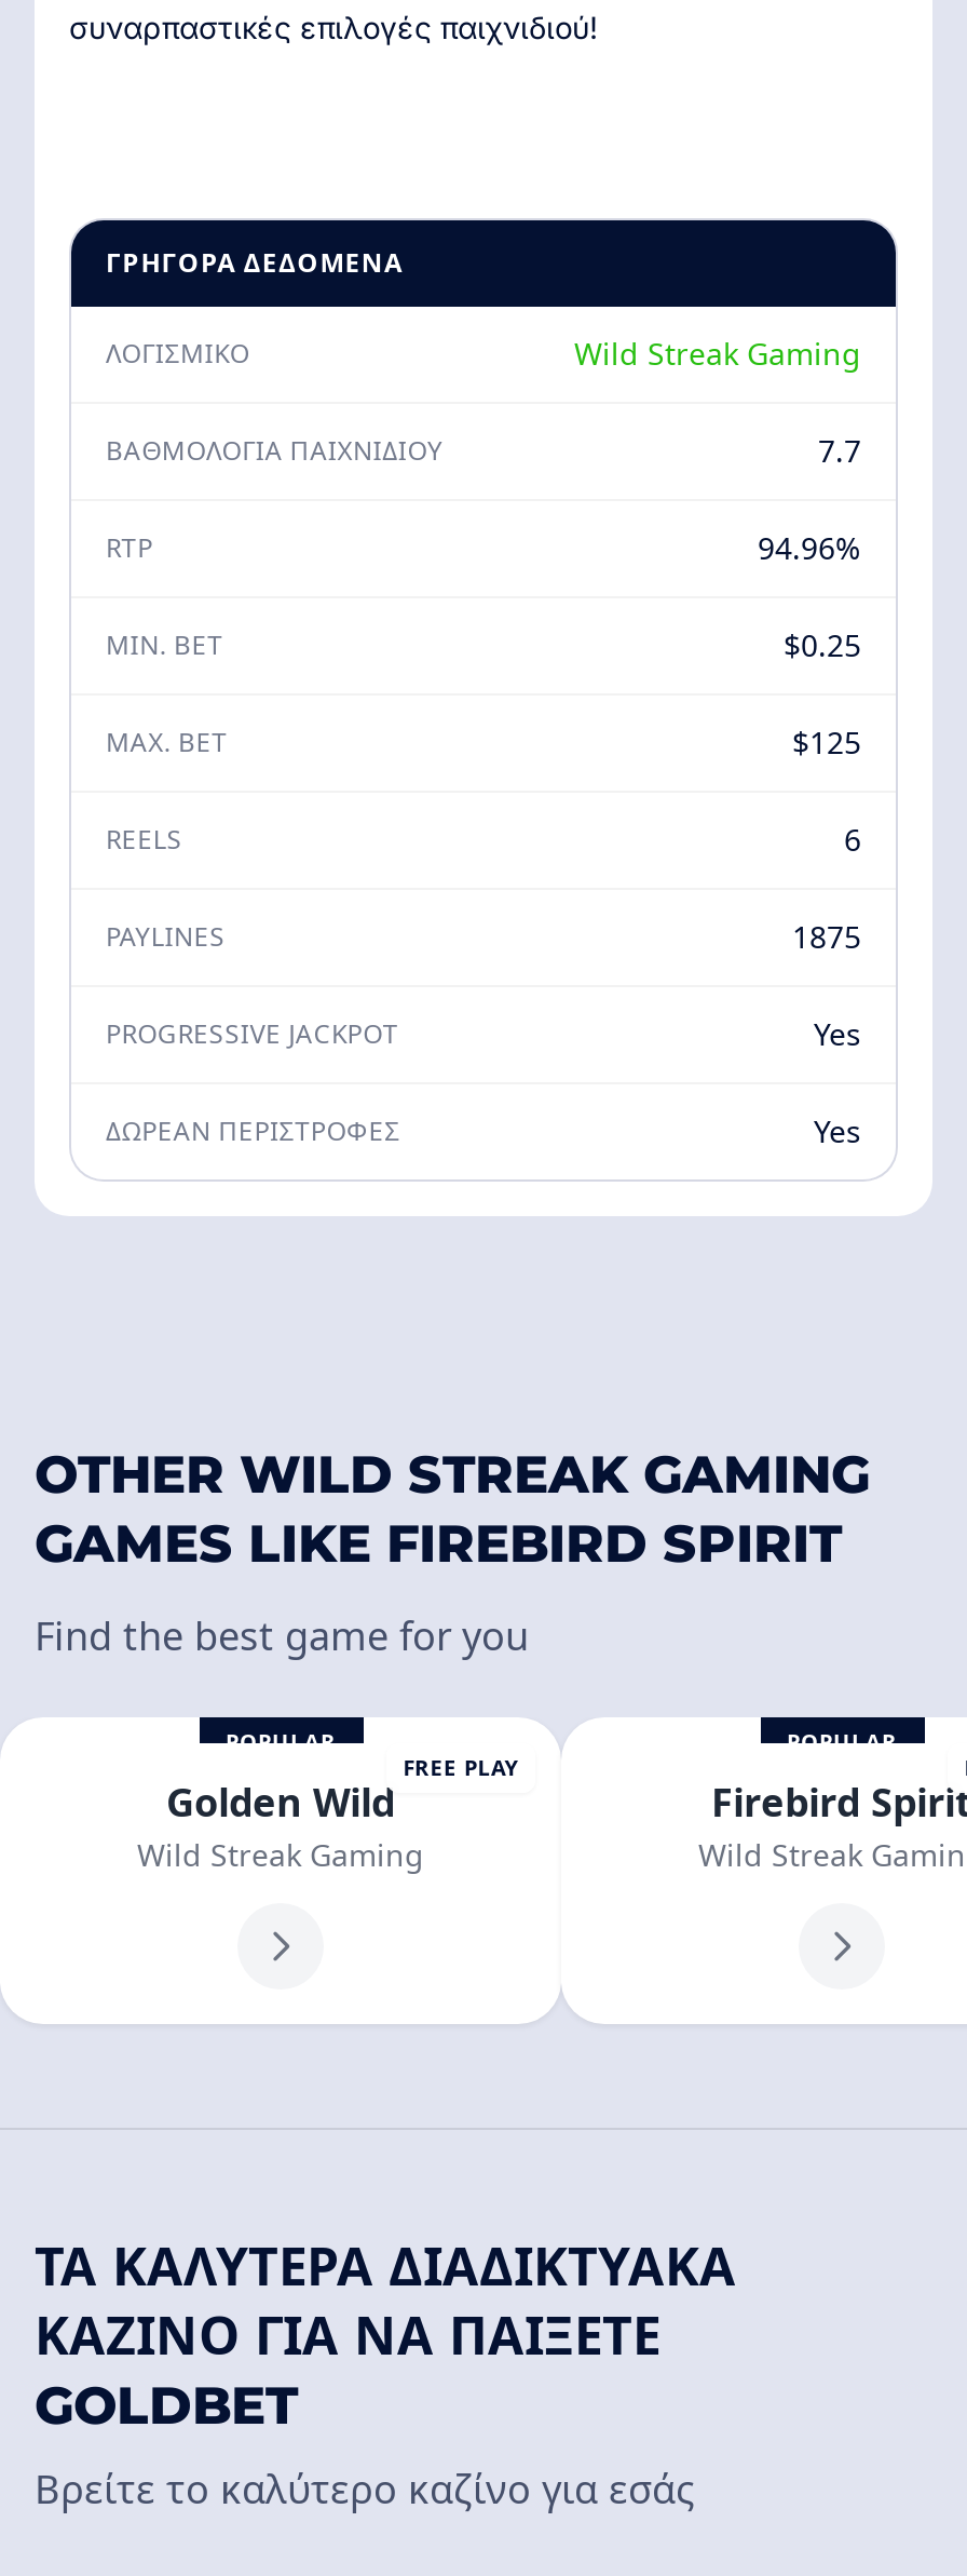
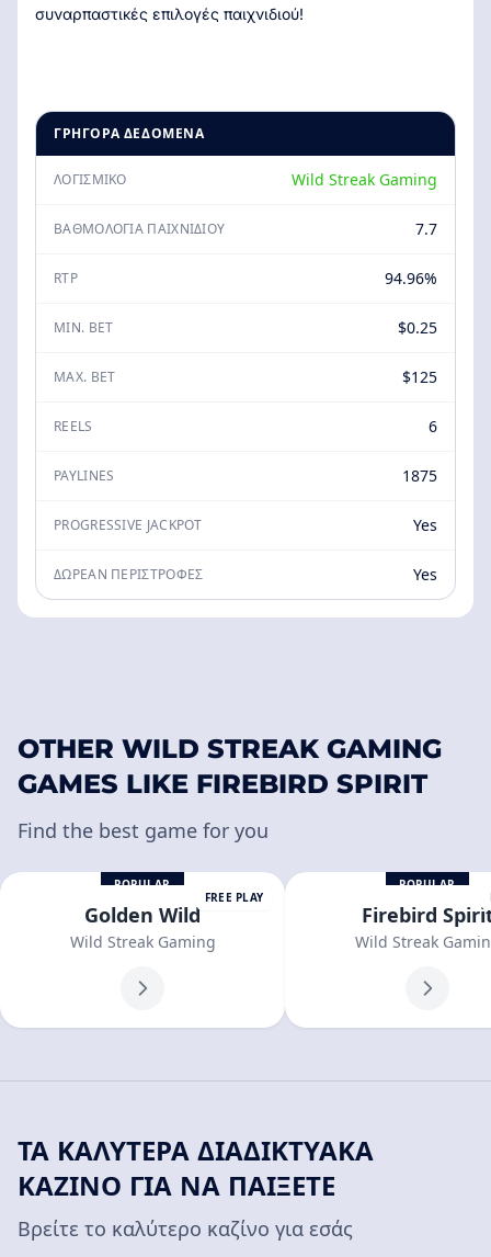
- GOLDBET
